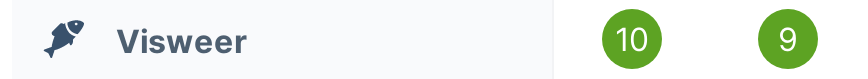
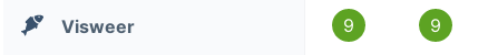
- 10
+ 9
